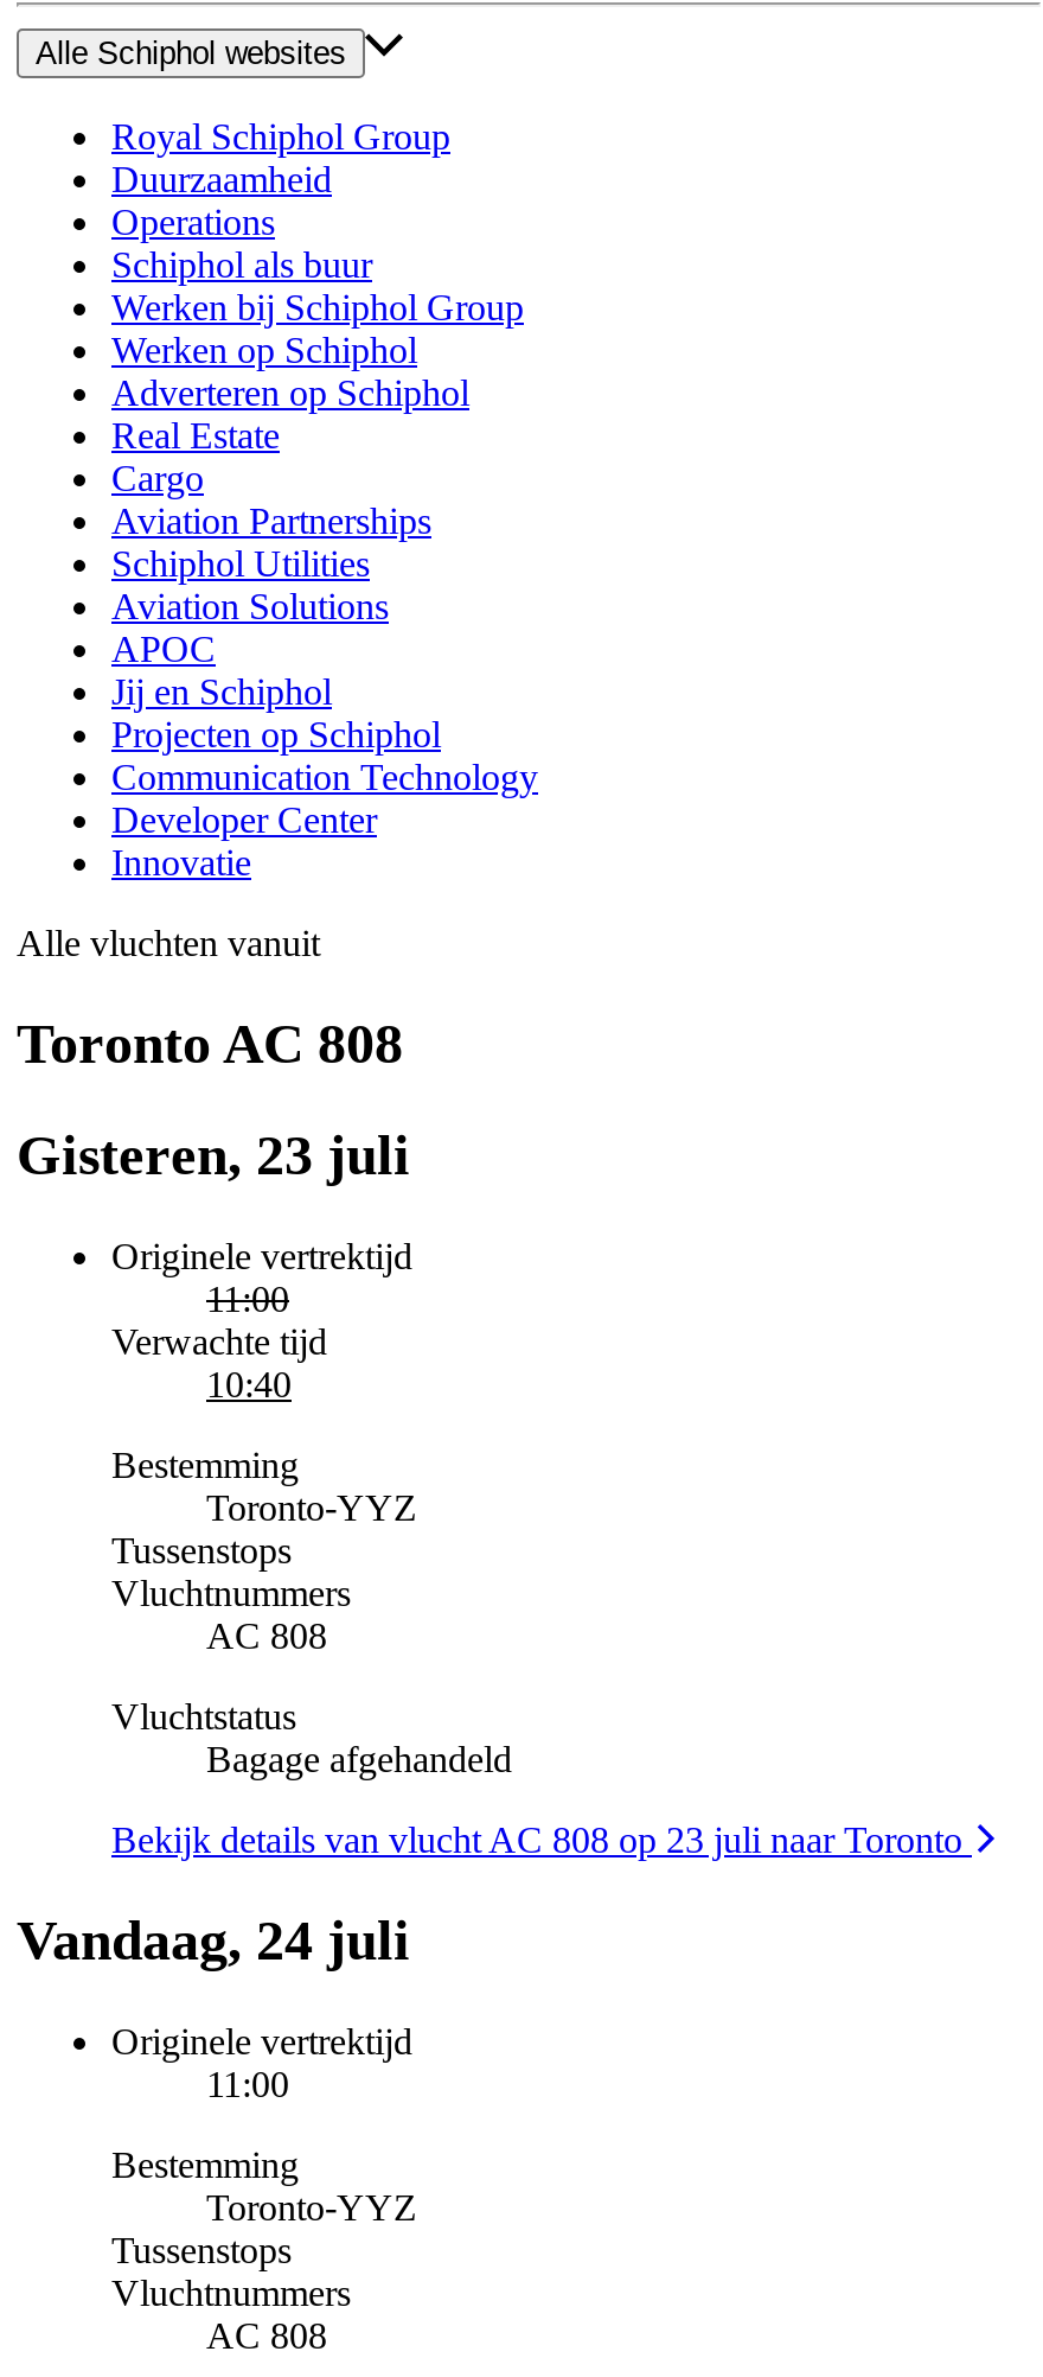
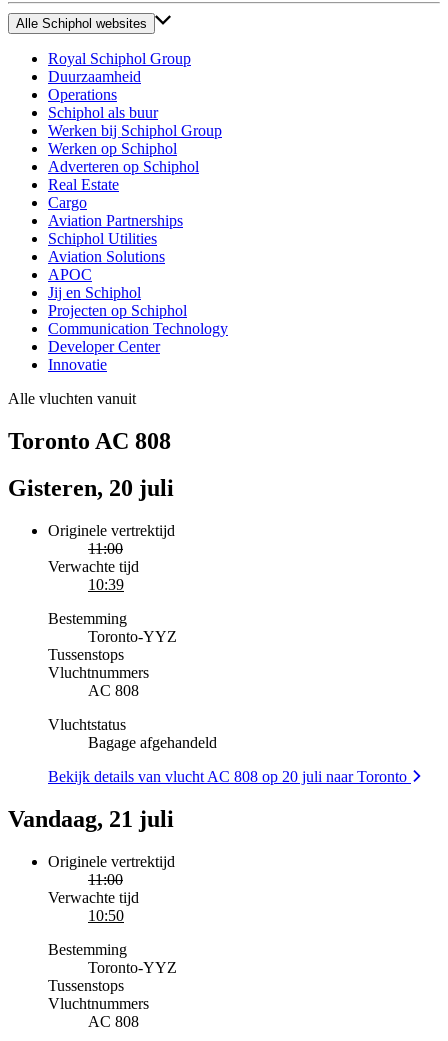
- Gisteren, 23 juli
+ Gisteren, 20 juli

- 10:40
+ 10:39

- Bekijk details van vlucht AC 808 op 23 juli naar Toronto
+ Bekijk details van vlucht AC 808 op 20 juli naar Toronto

- Vandaag, 24 juli
+ Vandaag, 21 juli

+ Verwachte tijd
+ 10:50
